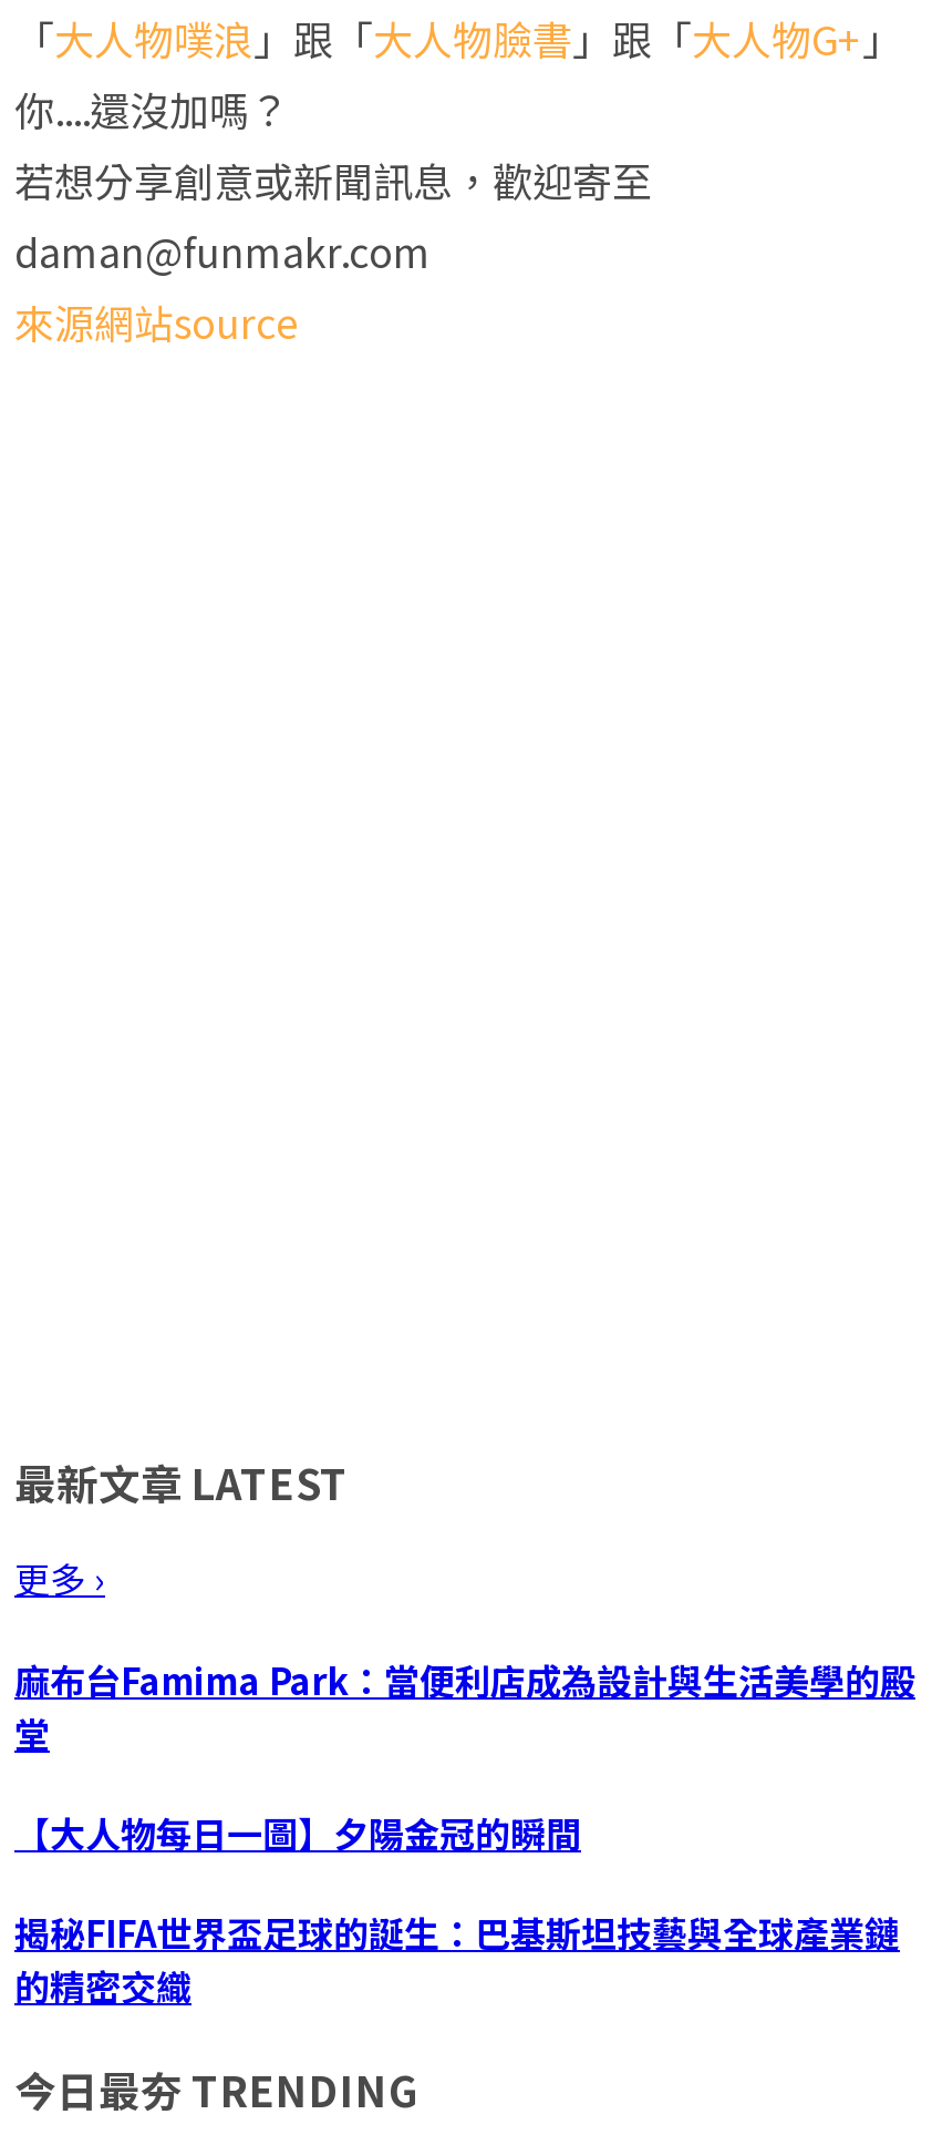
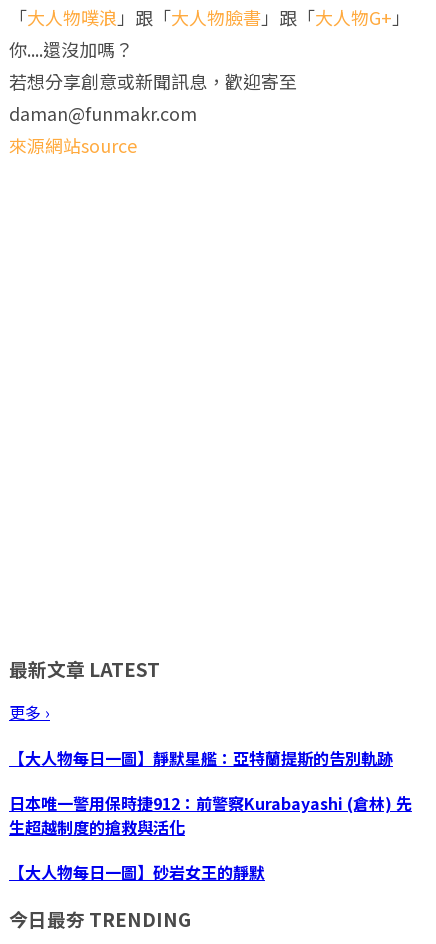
- 麻布台Famima Park：當便利店成為設計與生活美學的殿
- 堂
+ 【大人物每日一圖】靜默星艦：亞特蘭提斯的告別軌跡

- 【大人物每日一圖】夕陽金冠的瞬間
+ 日本唯一警用保時捷912：前警察Kurabayashi (倉林) 先
+ 生超越制度的搶救與活化

- 揭秘FIFA世界盃足球的誕生：巴基斯坦技藝與全球產業鏈
- 的精密交織
+ 【大人物每日一圖】砂岩女王的靜默
